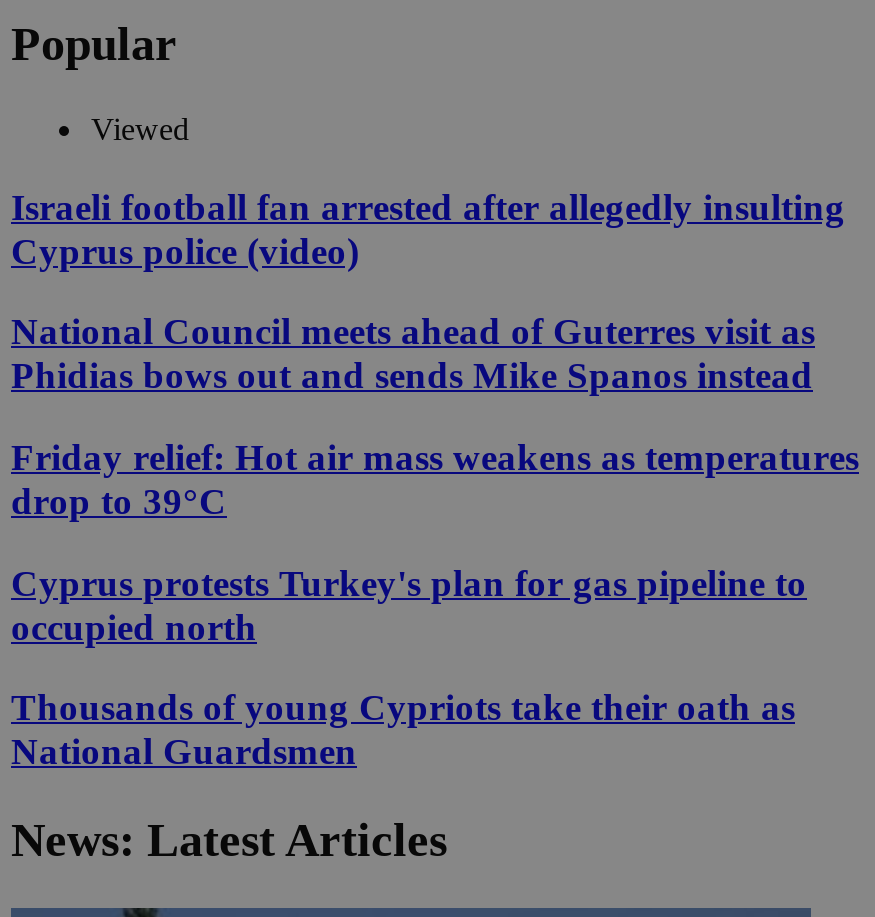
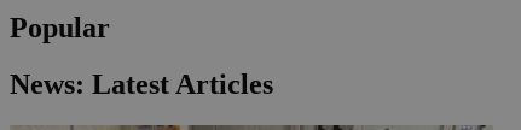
- Viewed
- Israeli football fan arrested after allegedly insulting
- Cyprus police (video)
- National Council meets ahead of Guterres visit as
- Phidias bows out and sends Mike Spanos instead
- Friday relief: Hot air mass weakens as temperatures
- drop to 39°C
- Cyprus protests Turkey's plan for gas pipeline to
- occupied north
- Thousands of young Cypriots take their oath as
- National Guardsmen
